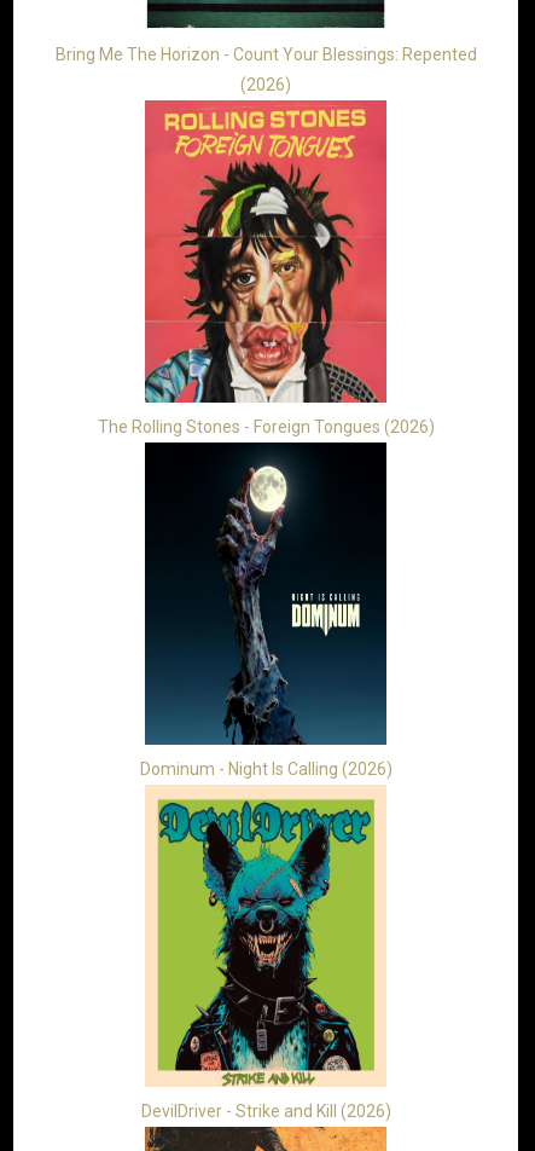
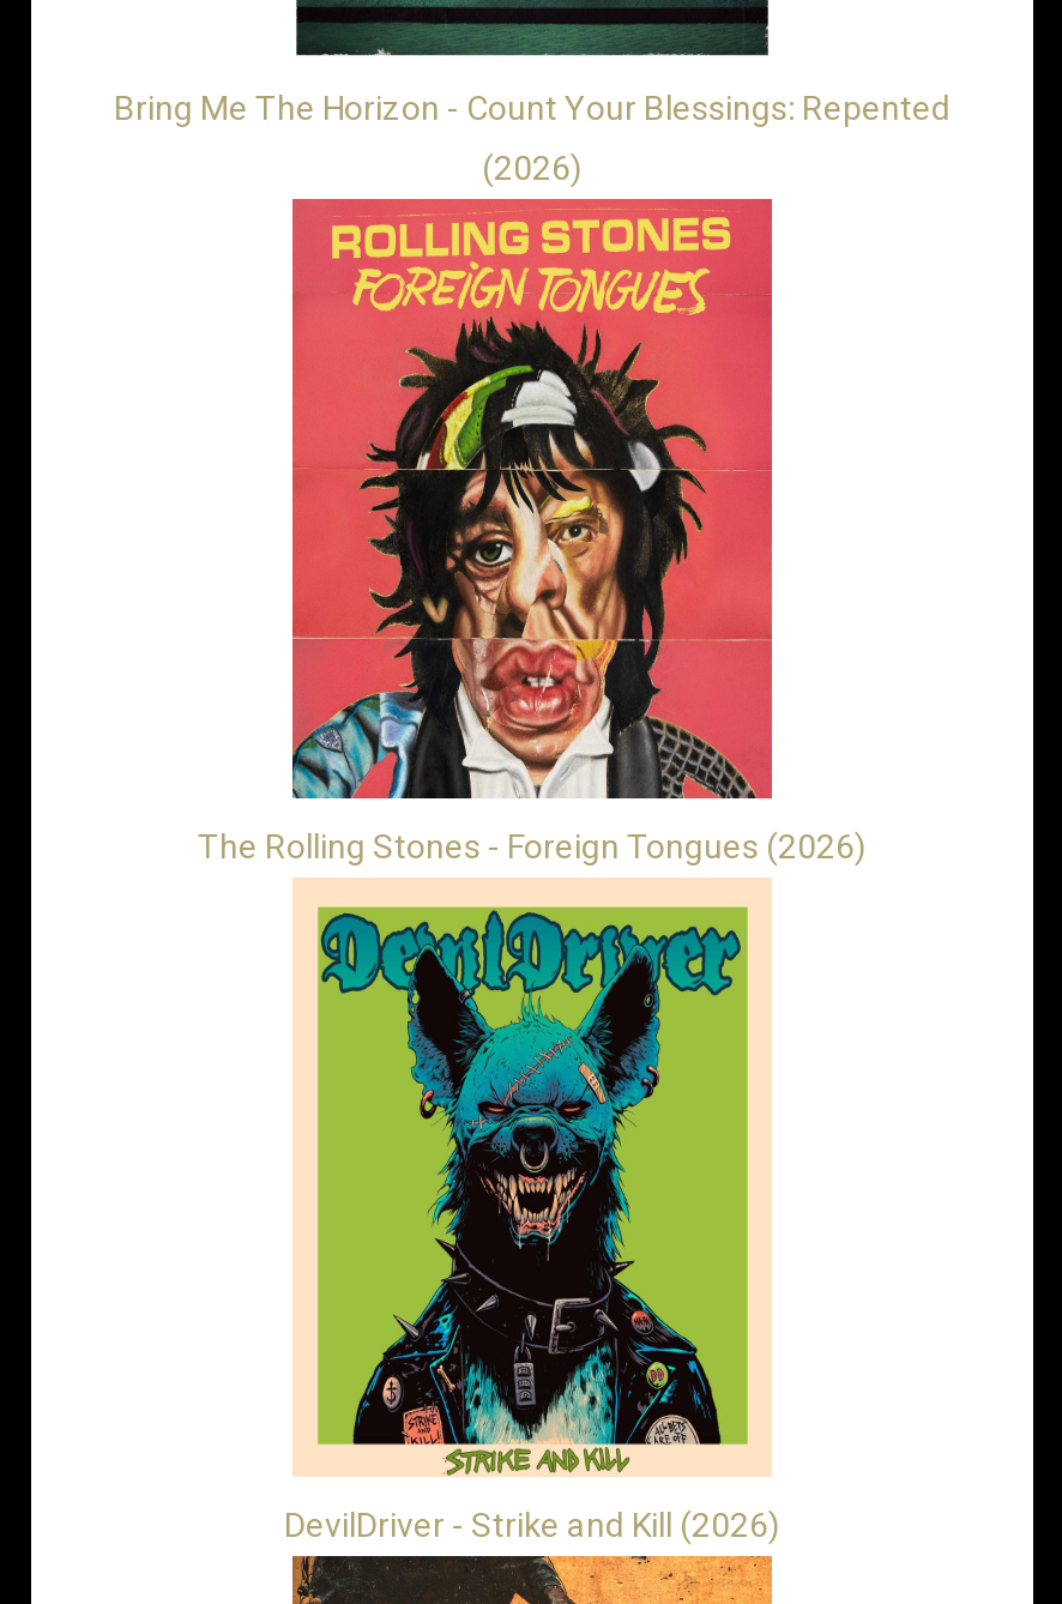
- [image]
- Dominum - Night Is Calling (2026)
